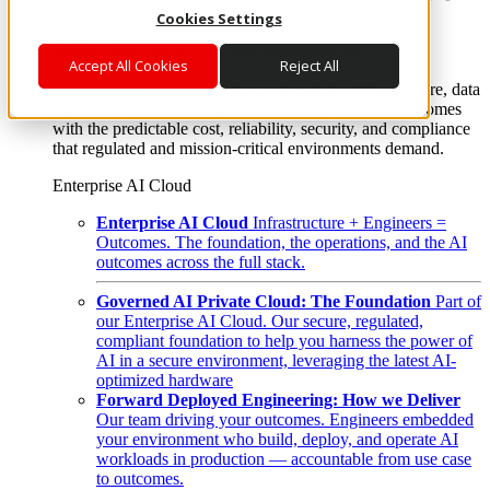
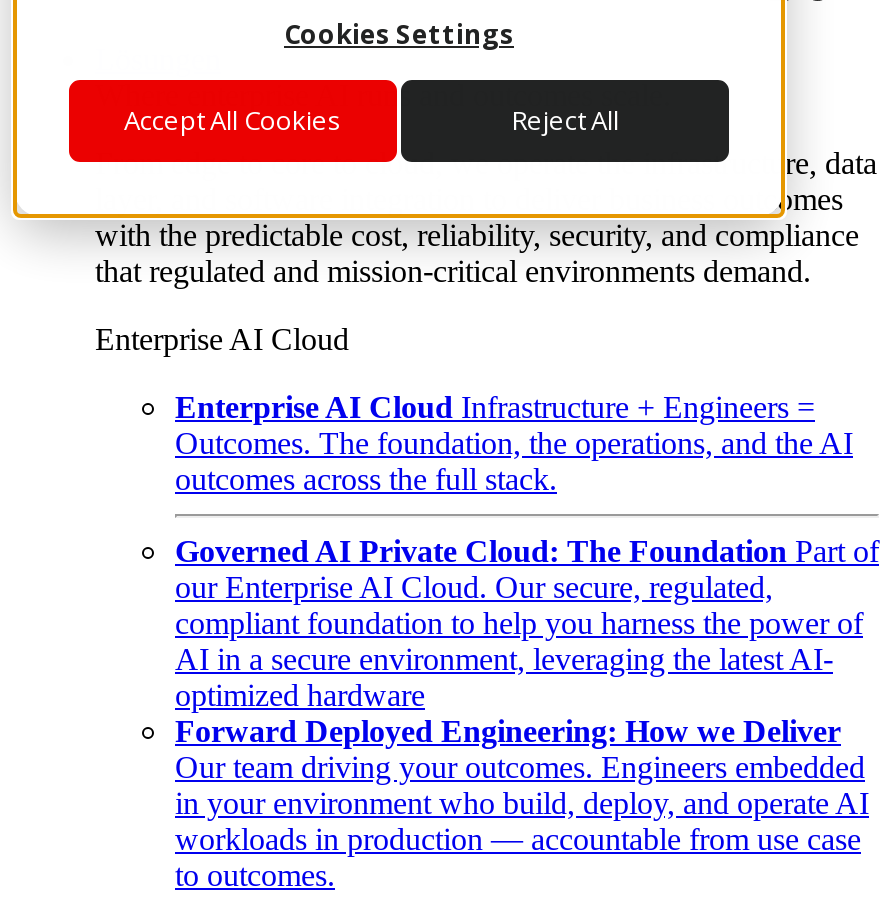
- your environment who build, deploy, and operate AI
+ in your environment who build, deploy, and operate AI
